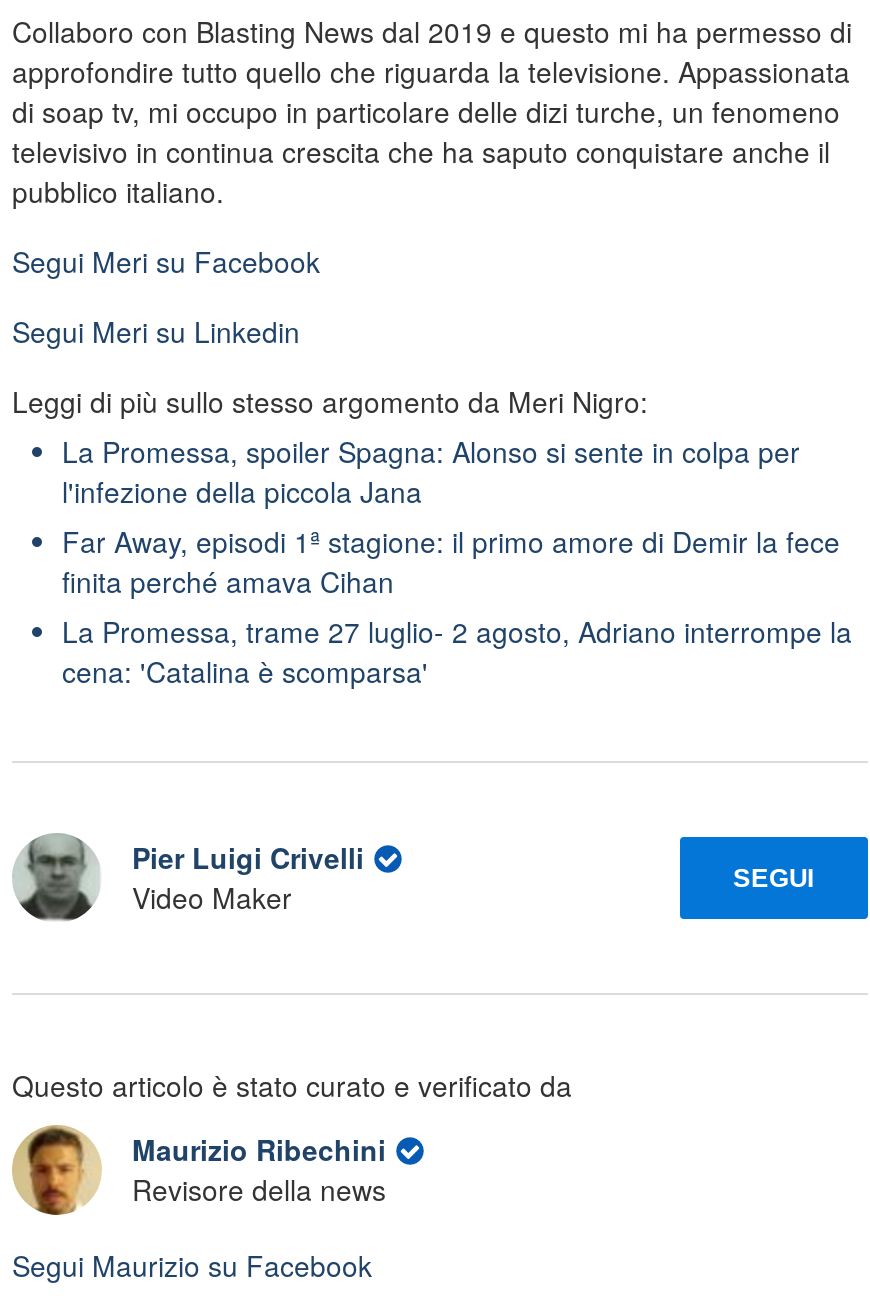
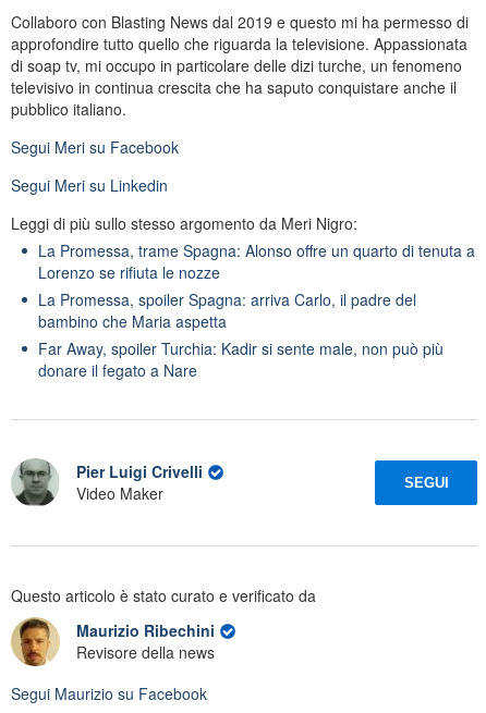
- La Promessa, spoiler Spagna: Alonso si sente in colpa per
- l'infezione della piccola Jana
- Far Away, episodi 1ª stagione: il primo amore di Demir la fece
- finita perché amava Cihan
- La Promessa, trame 27 luglio- 2 agosto, Adriano interrompe la
- cena: 'Catalina è scomparsa'
+ La Promessa, trame Spagna: Alonso offre un quarto di tenuta a
+ Lorenzo se rifiuta le nozze
+ La Promessa, spoiler Spagna: arriva Carlo, il padre del
+ bambino che Maria aspetta
+ Far Away, spoiler Turchia: Kadir si sente male, non può più
+ donare il fegato a Nare
